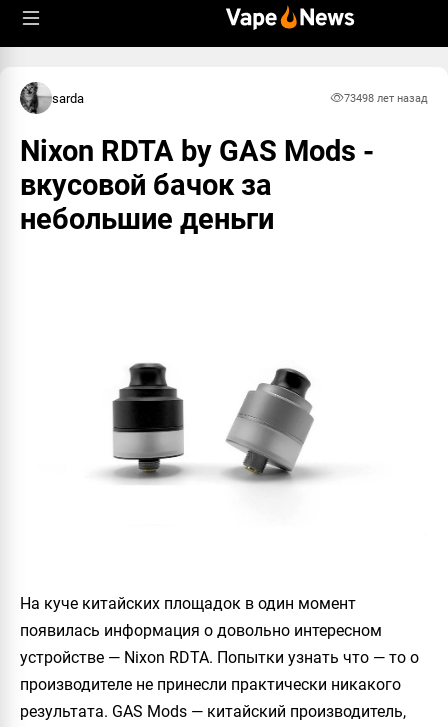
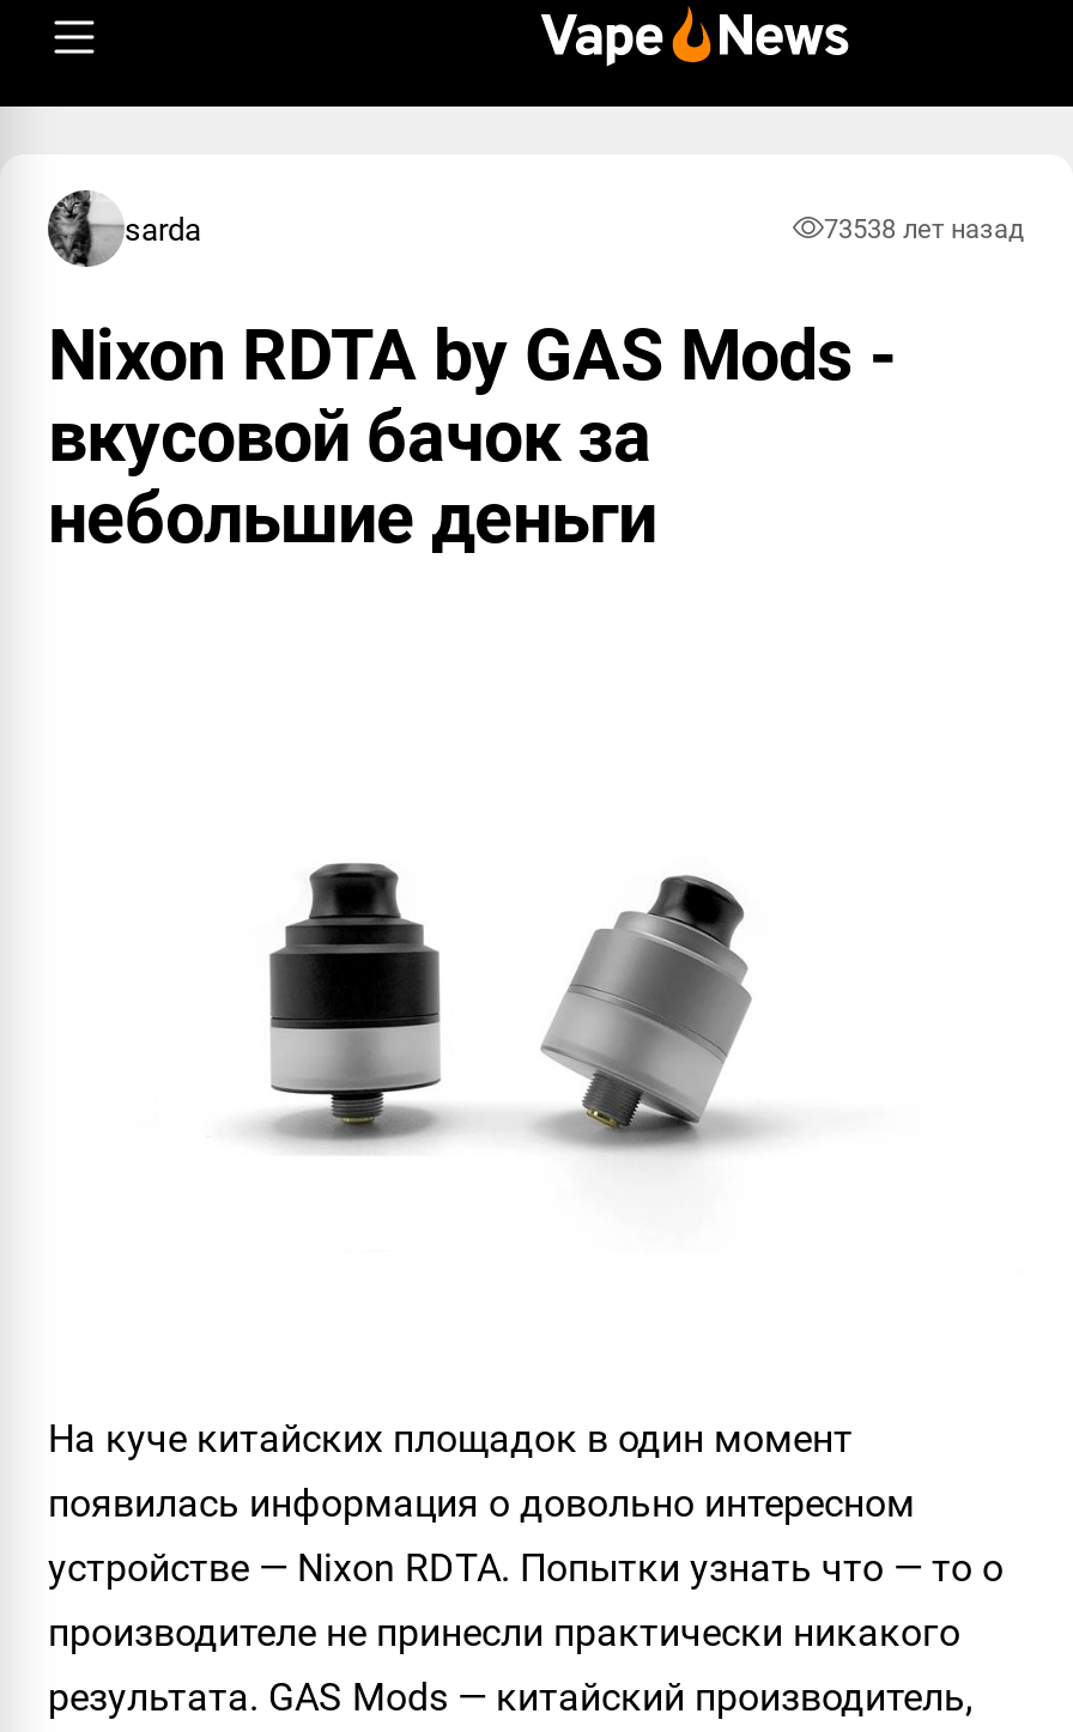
- 73498 лет назад
+ 73538 лет назад
